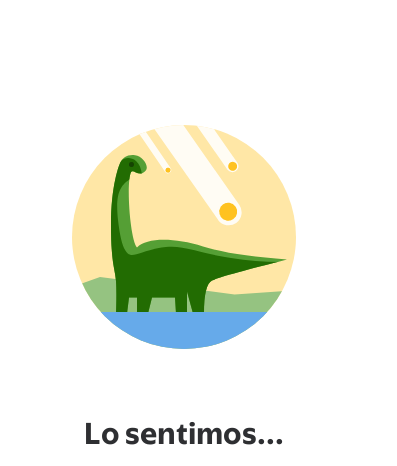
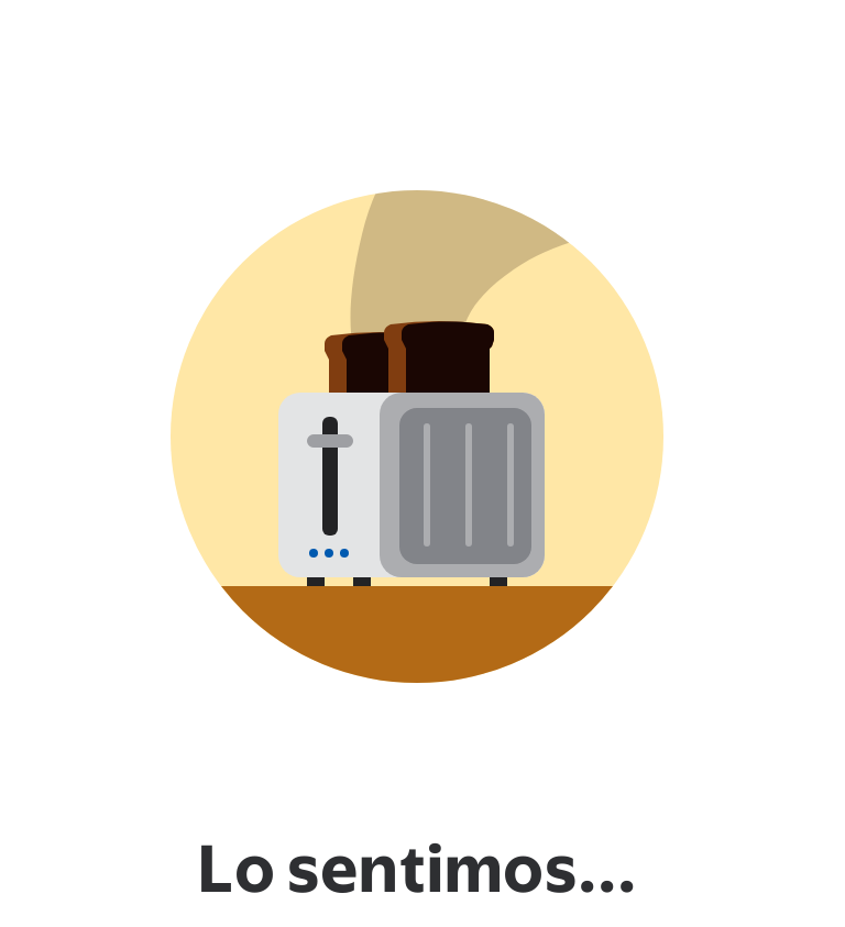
- [image]
+ [image]
